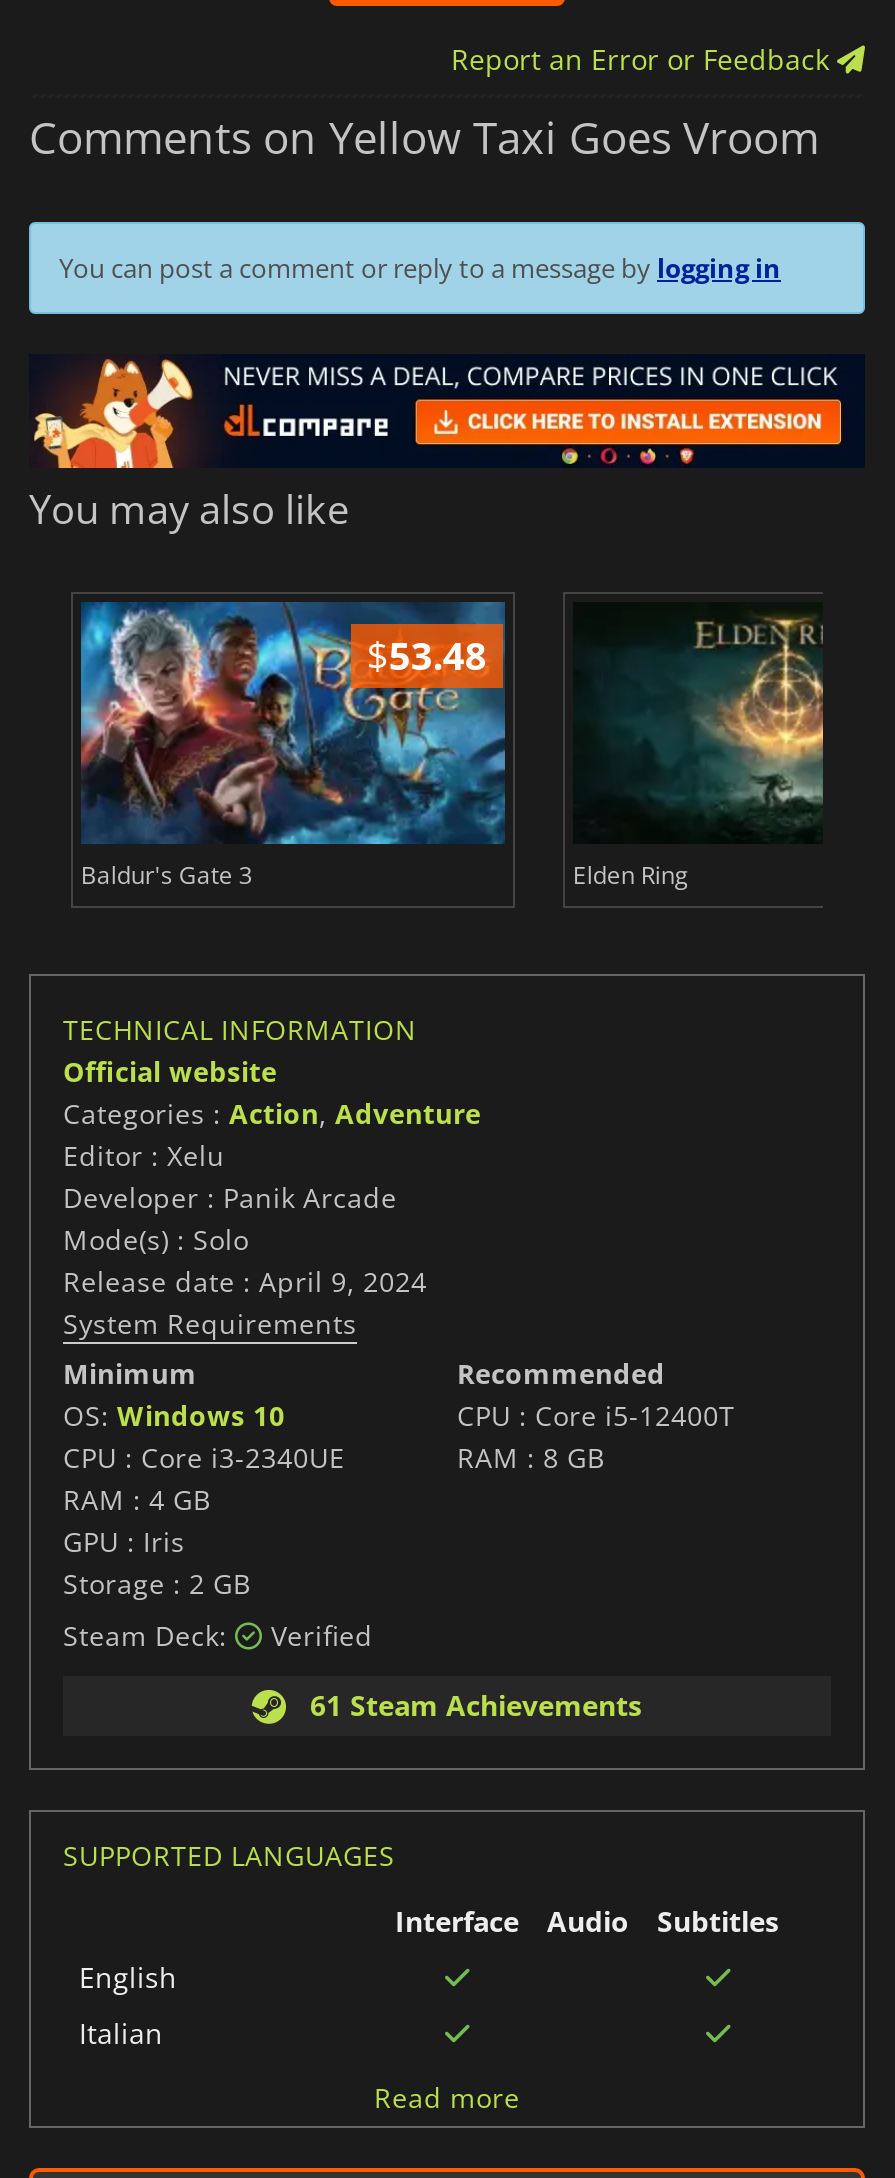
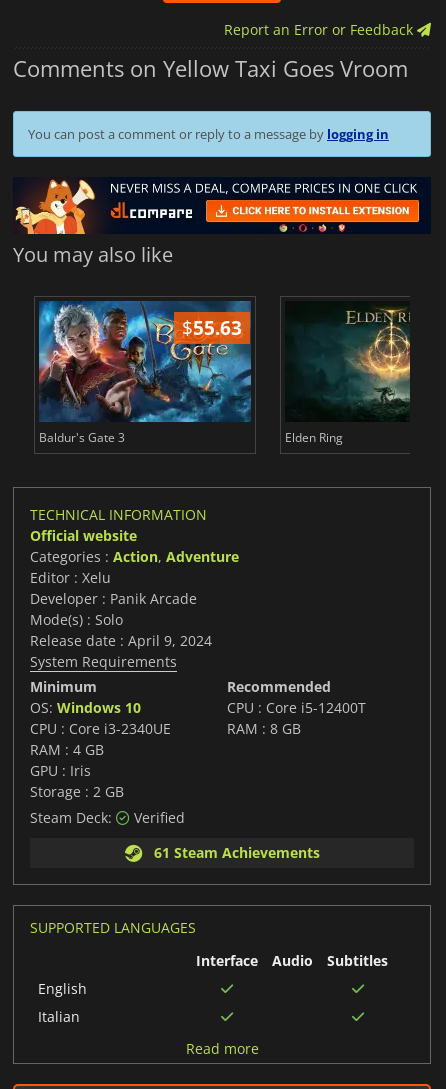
- $53.48
+ $55.63
